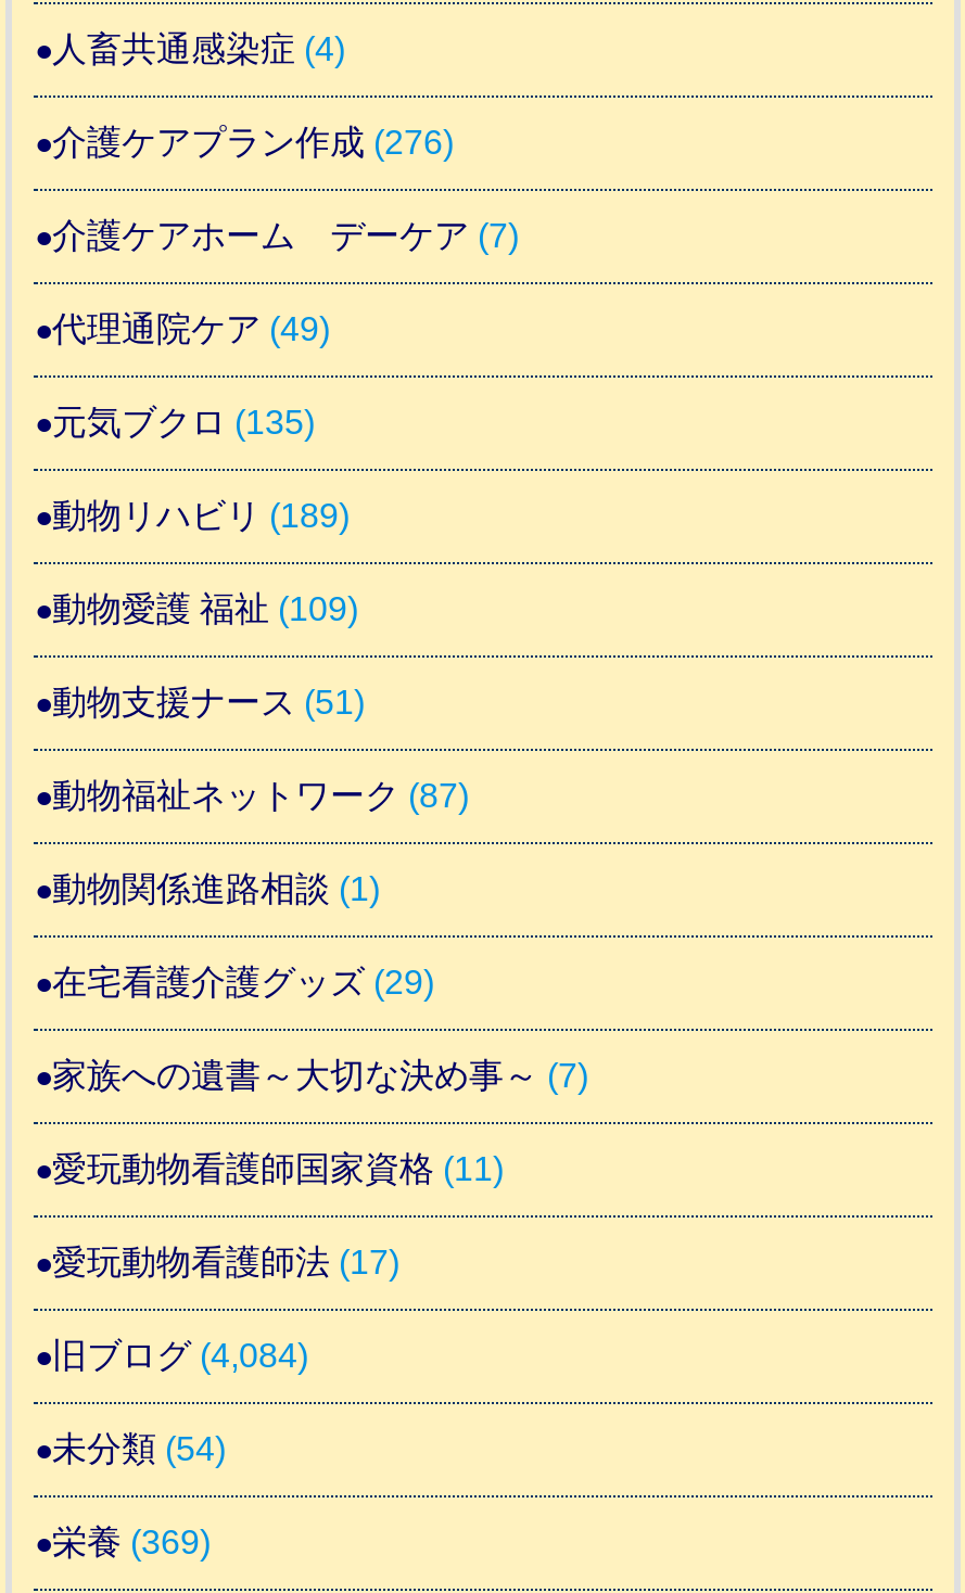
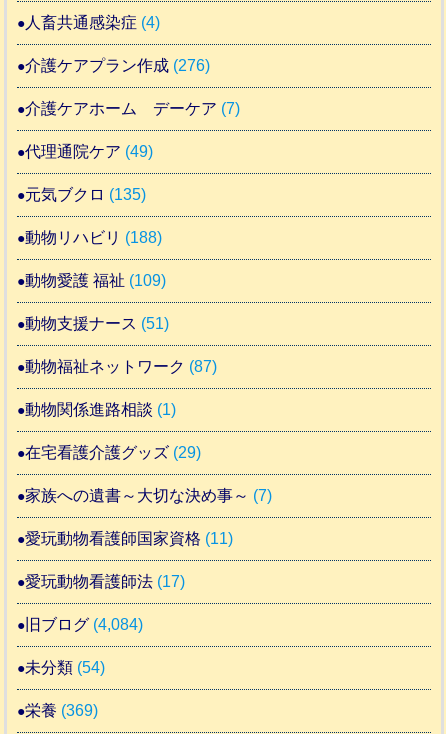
- 動物リハビリ(189)
+ 動物リハビリ(188)
